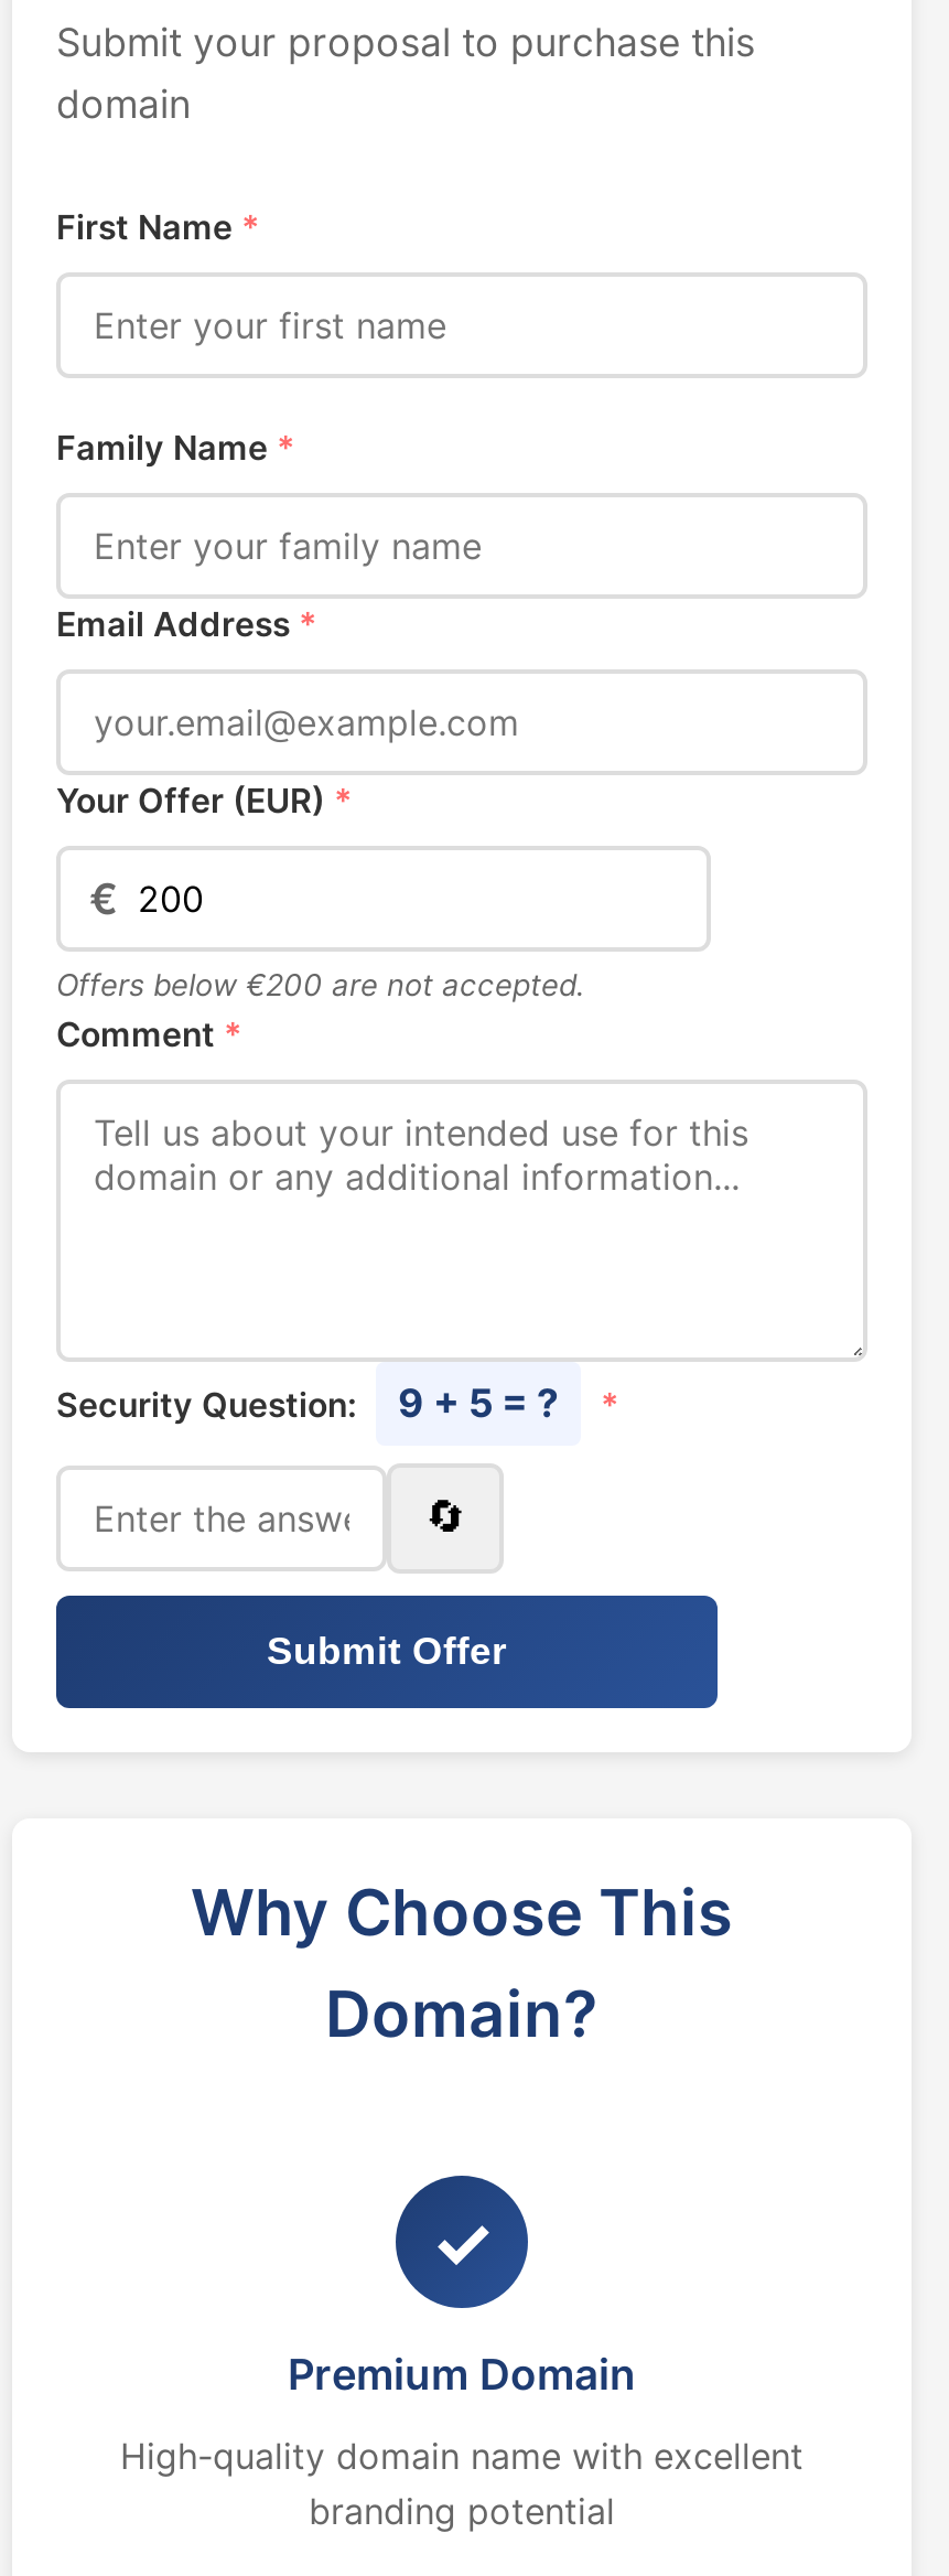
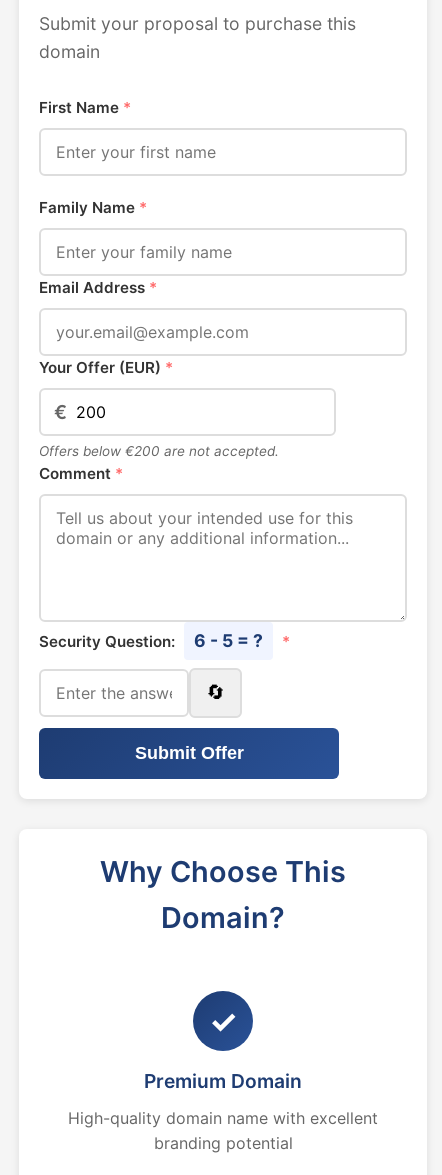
- 9 + 5 = ?
+ 6 - 5 = ?
